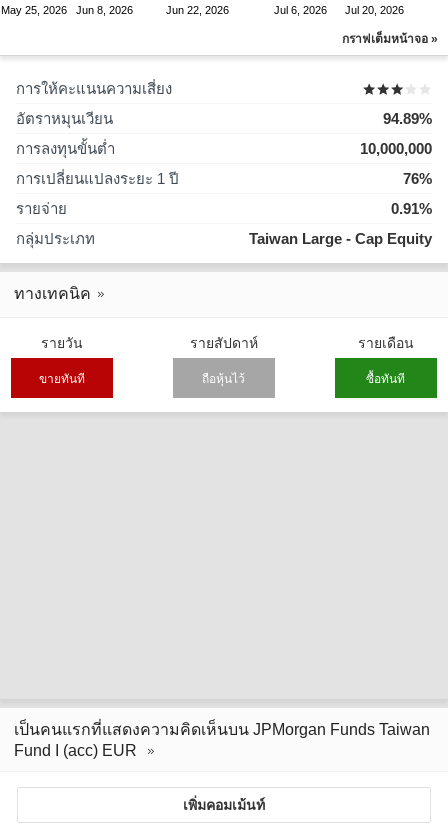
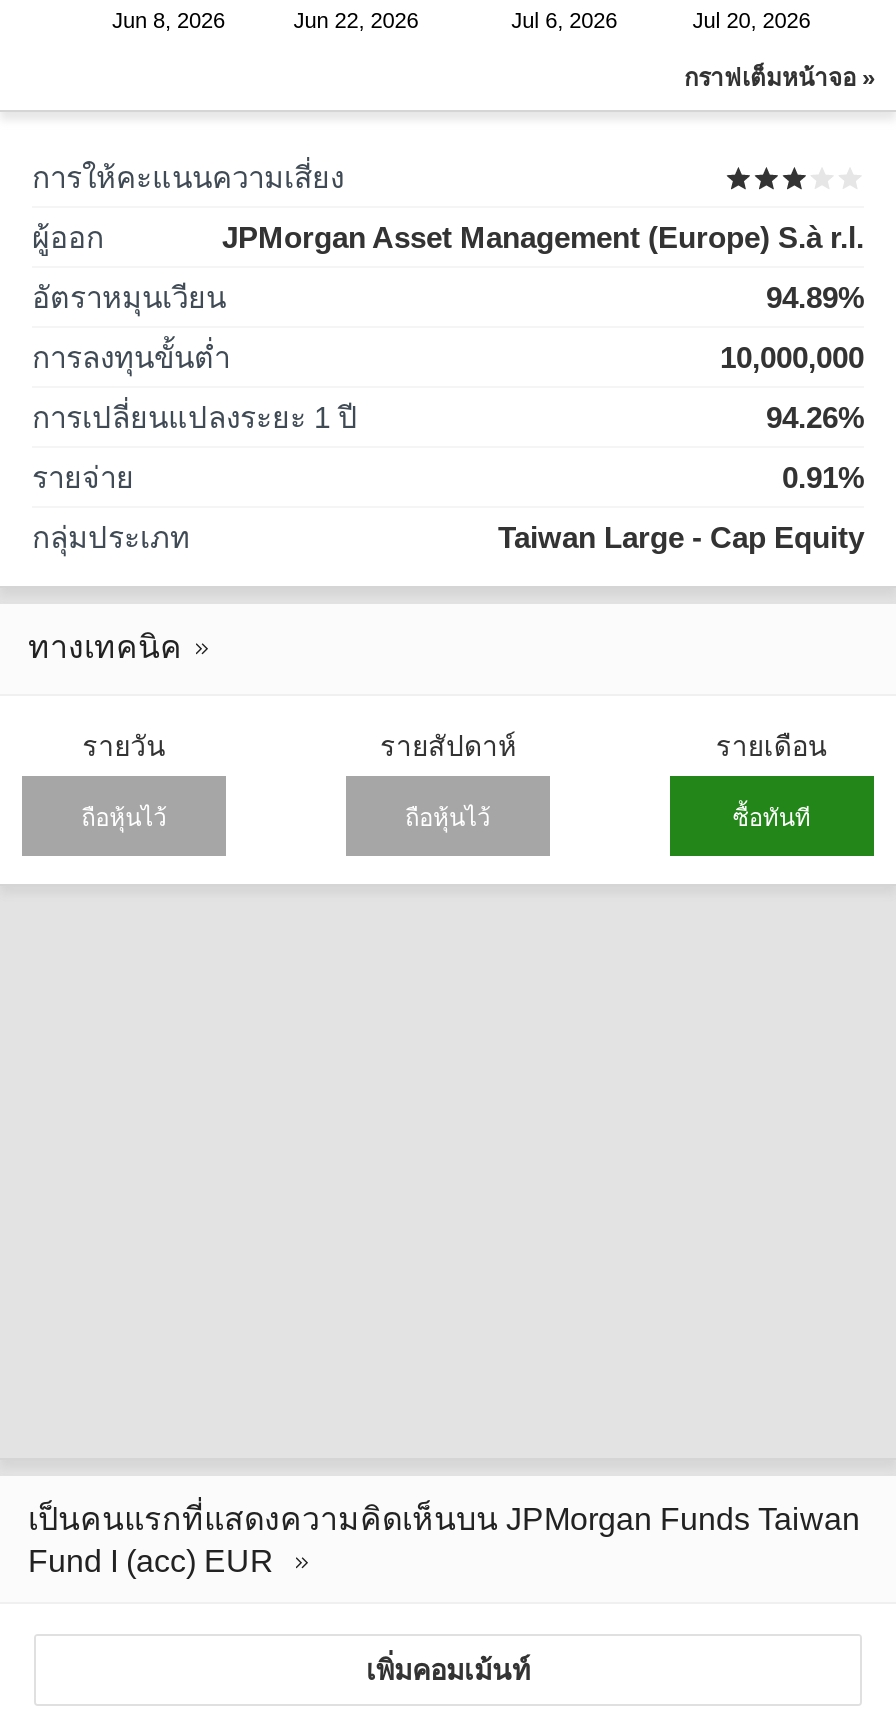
- May 25, 2026

+ ผู้ออก
+ JPMorgan Asset Management (Europe) S.à r.l.

- 76%
+ 94.26%

- ขายทันที
+ ถือหุ้นไว้
